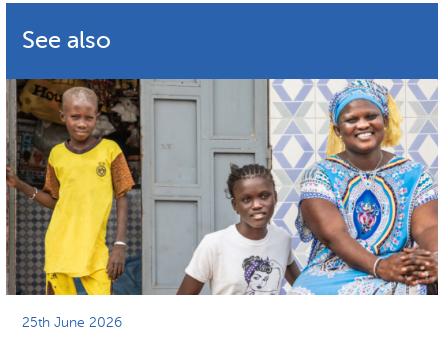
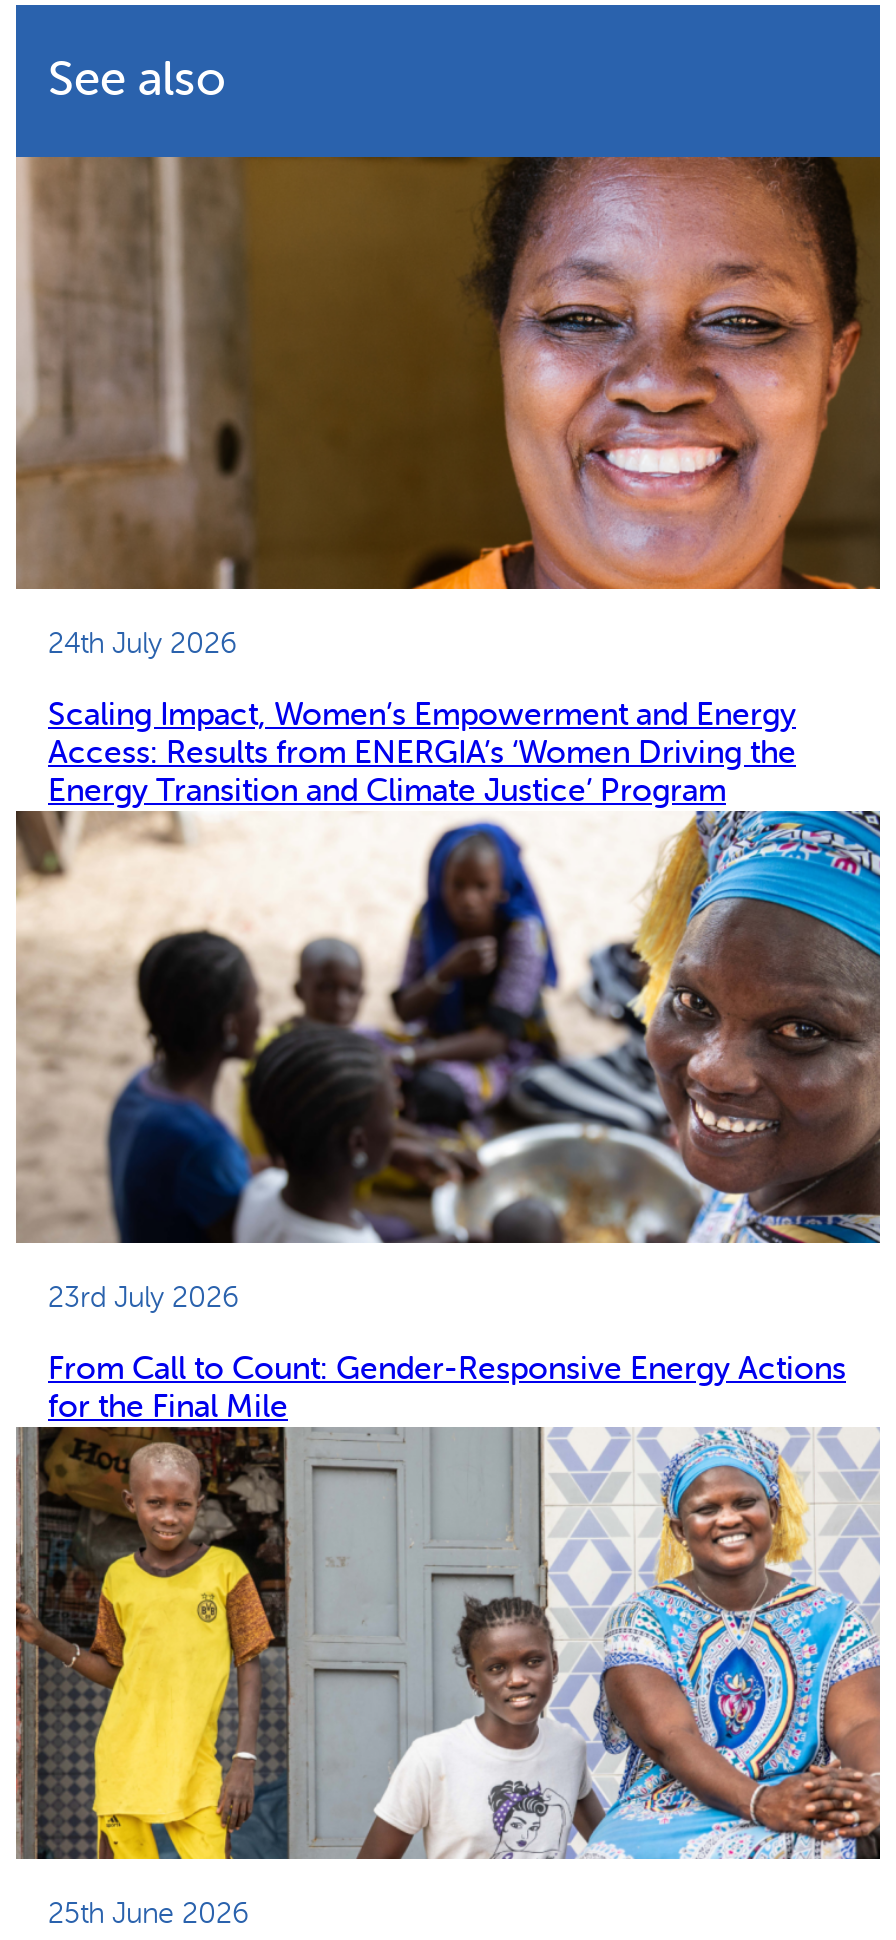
+ [image]
+ 23rd July 2026
+ From Call to Count: Gender-Responsive Energy Actions
+ for the Final Mile

+ [image]
+ 24th July 2026
+ Scaling Impact, Women’s Empowerment and Energy
+ Access: Results from ENERGIA’s ‘Women Driving the
+ Energy Transition and Climate Justice’ Program
